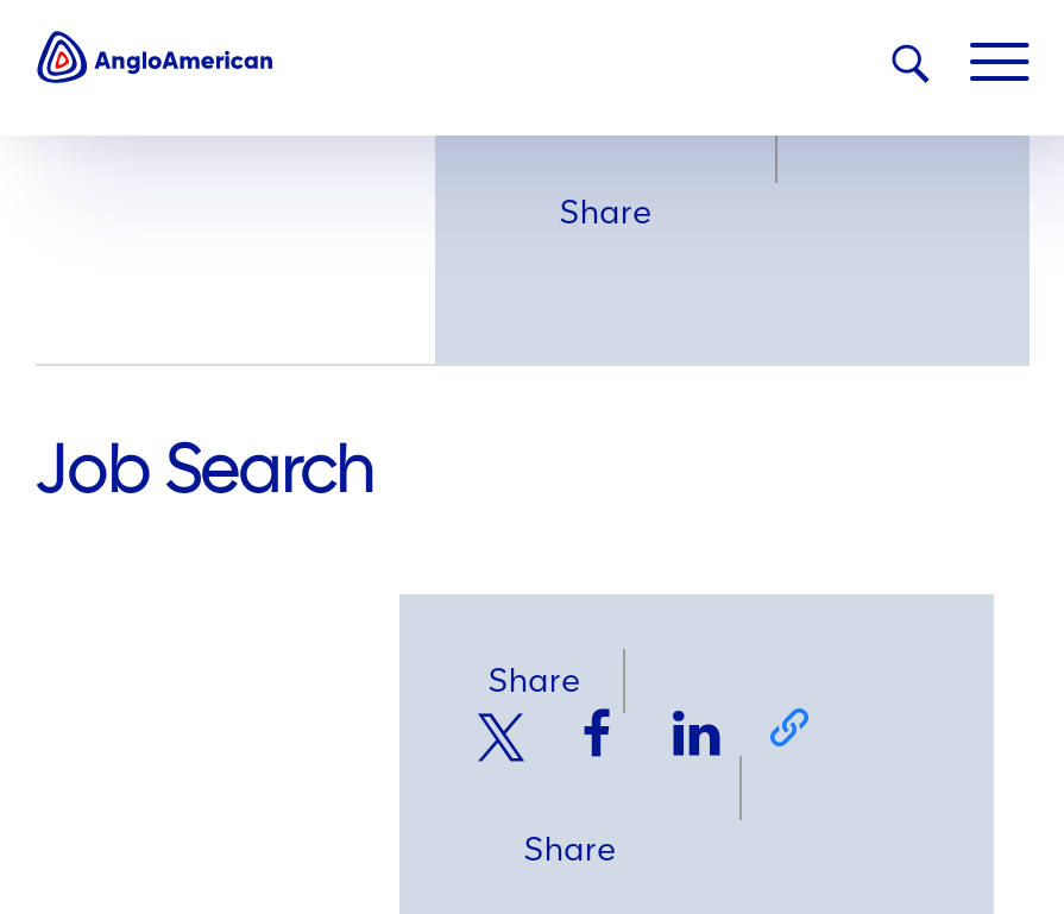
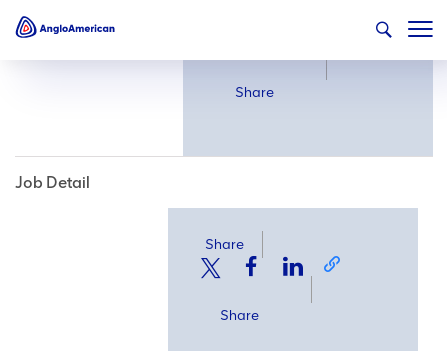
- Job Search
+ Job Detail
